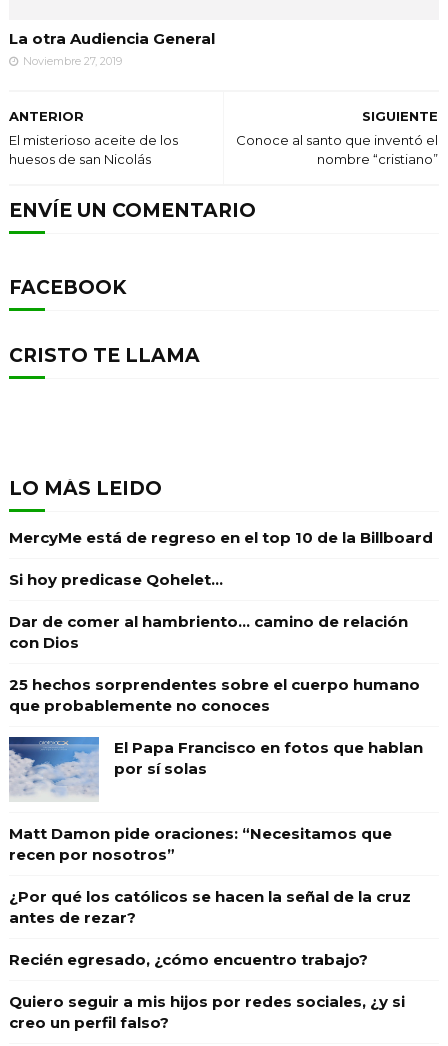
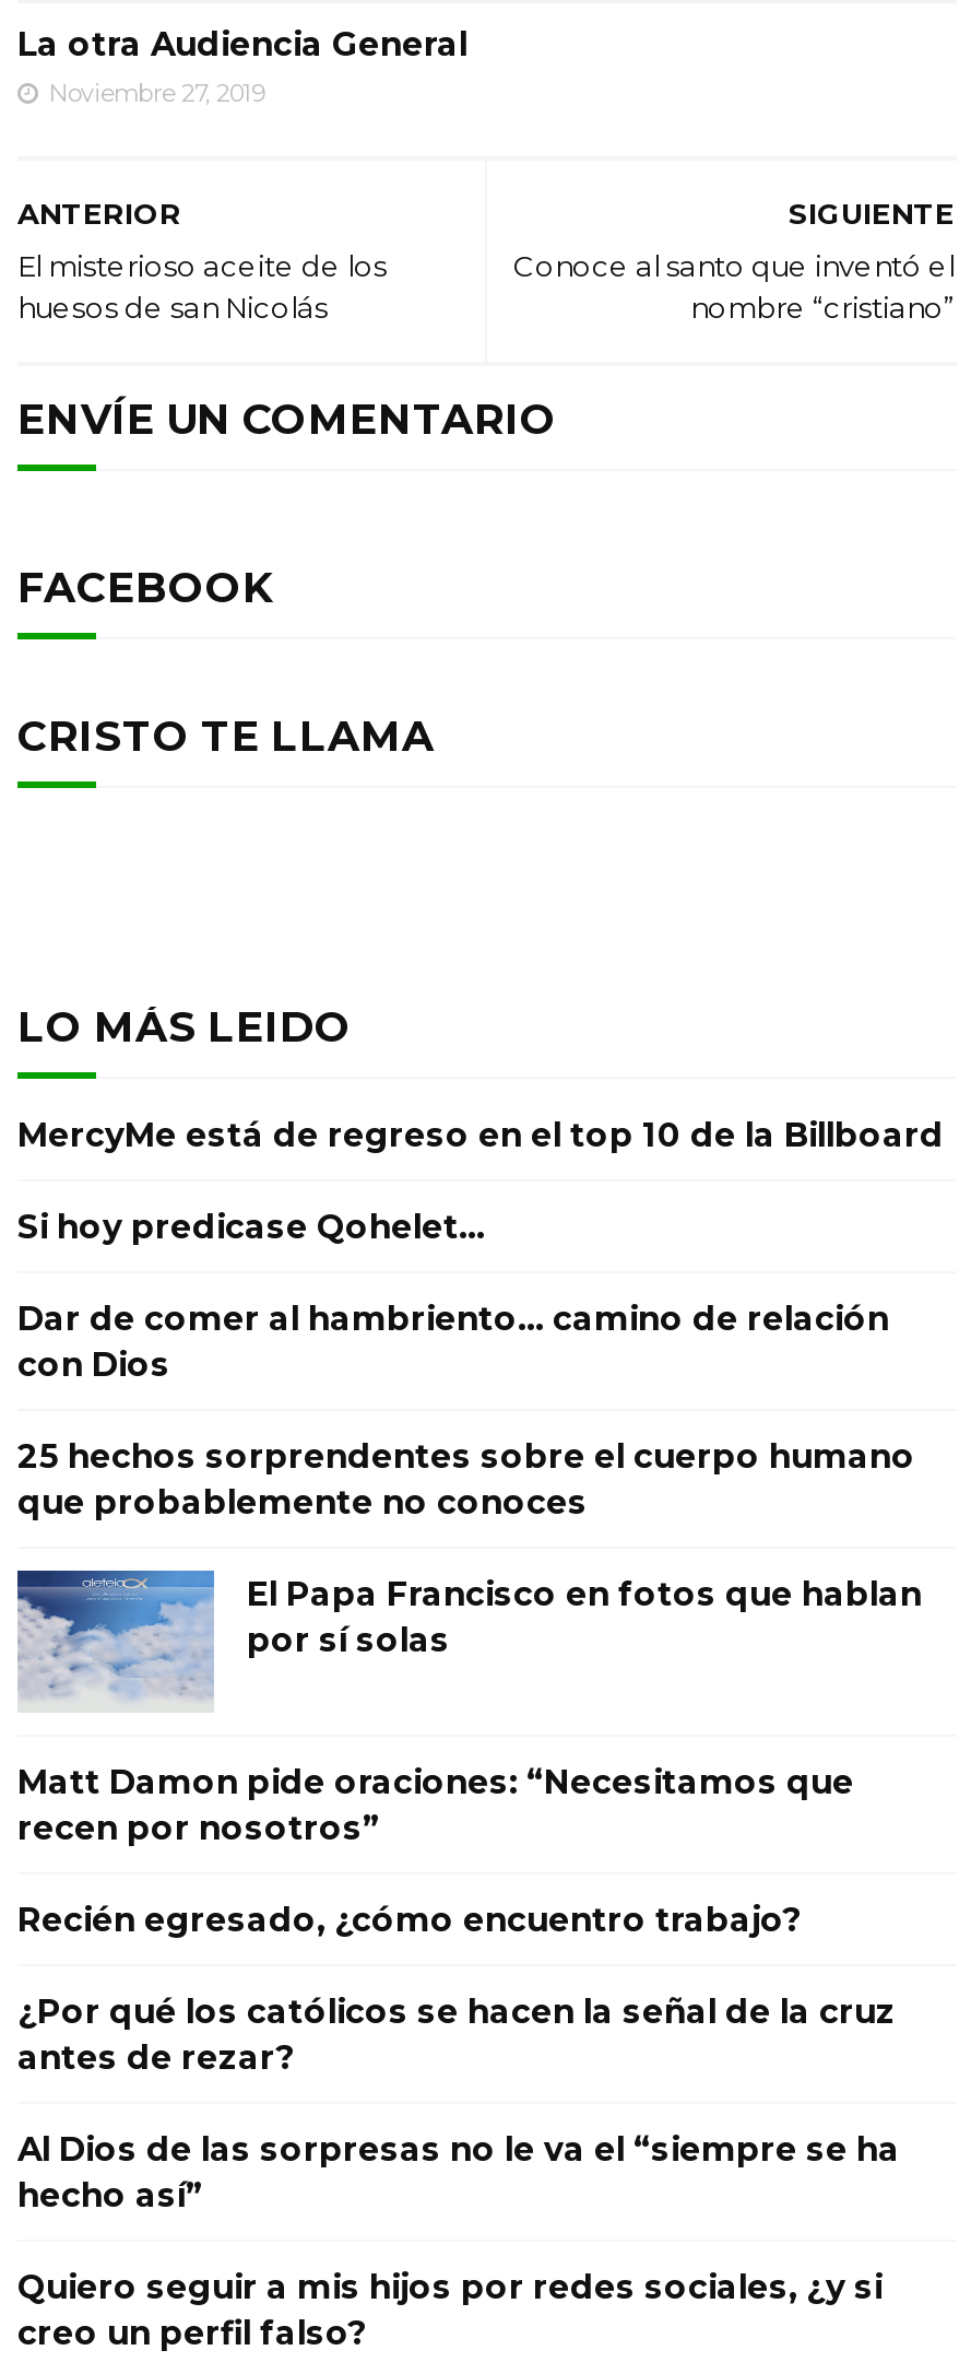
+ Al Dios de las sorpresas no le va el “siempre se ha
+ hecho así”

moved up: Recién egresado, ¿cómo encuentro trabajo?
